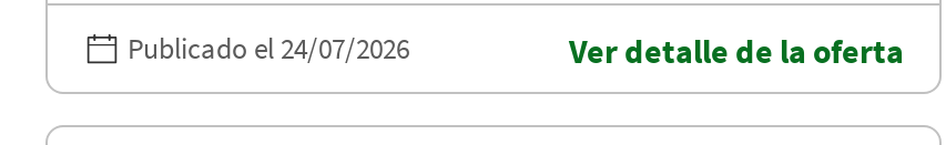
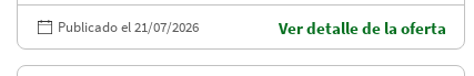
- Publicado el 24/07/2026
+ Publicado el 21/07/2026
